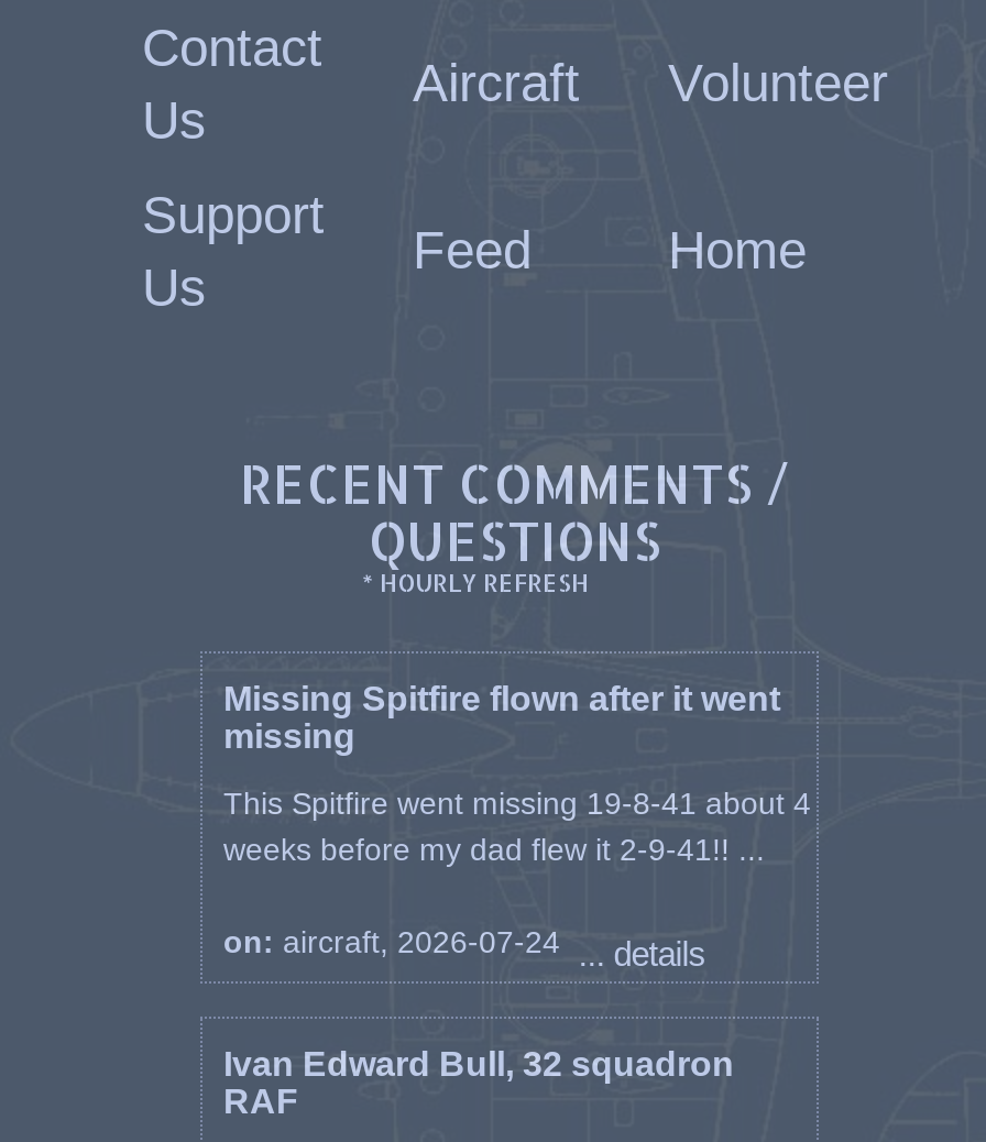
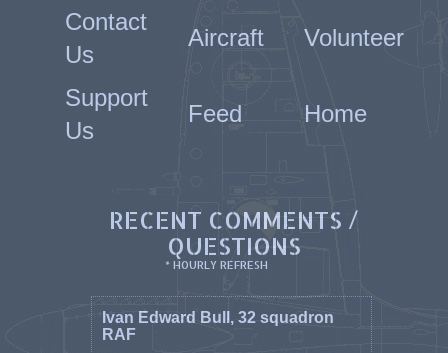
- Missing Spitfire flown after it went
- missing
- This Spitfire went missing 19-8-41 about 4
- weeks before my dad flew it 2-9-41!! ...
- on: aircraft, 2026-07-24 ... details
